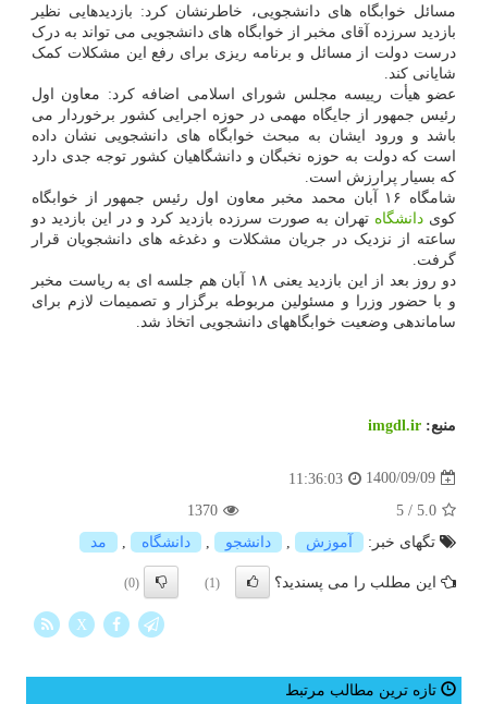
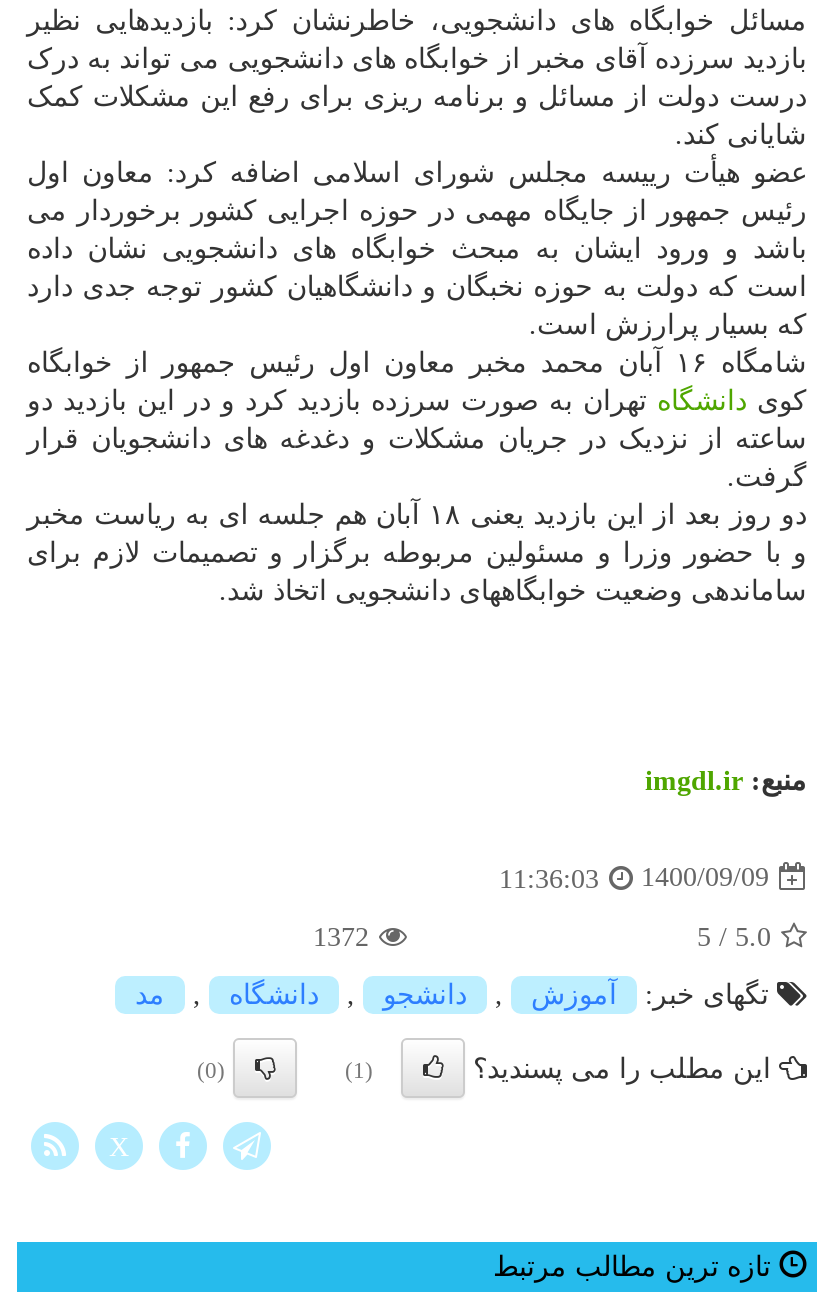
- 1370
+ 1372
